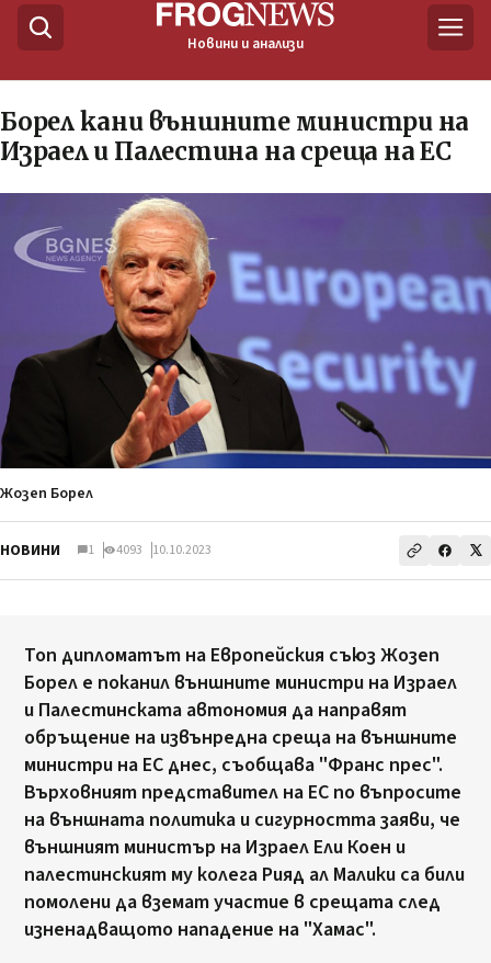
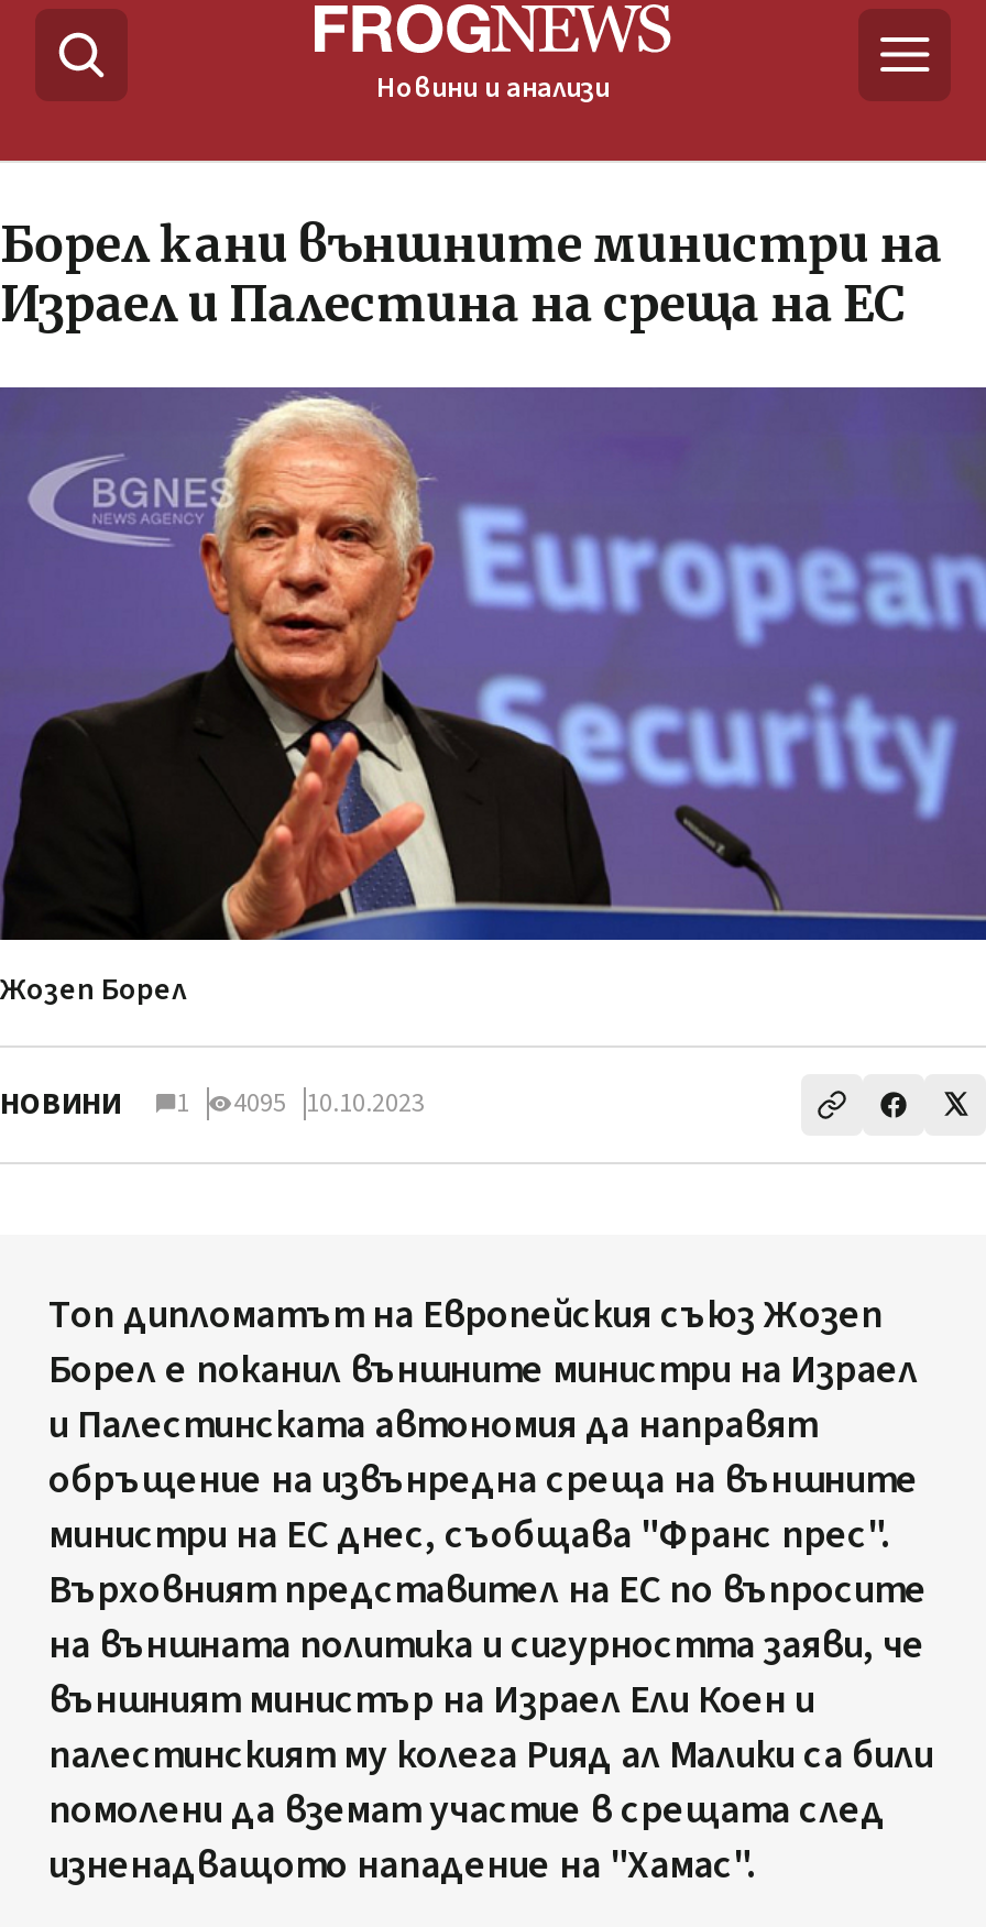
- 4093 10.10.2023
+ 4095 10.10.2023
